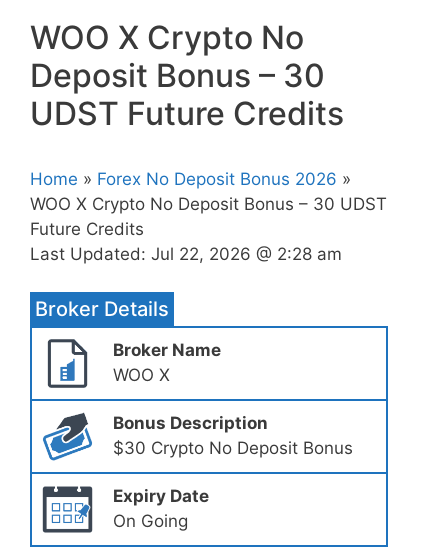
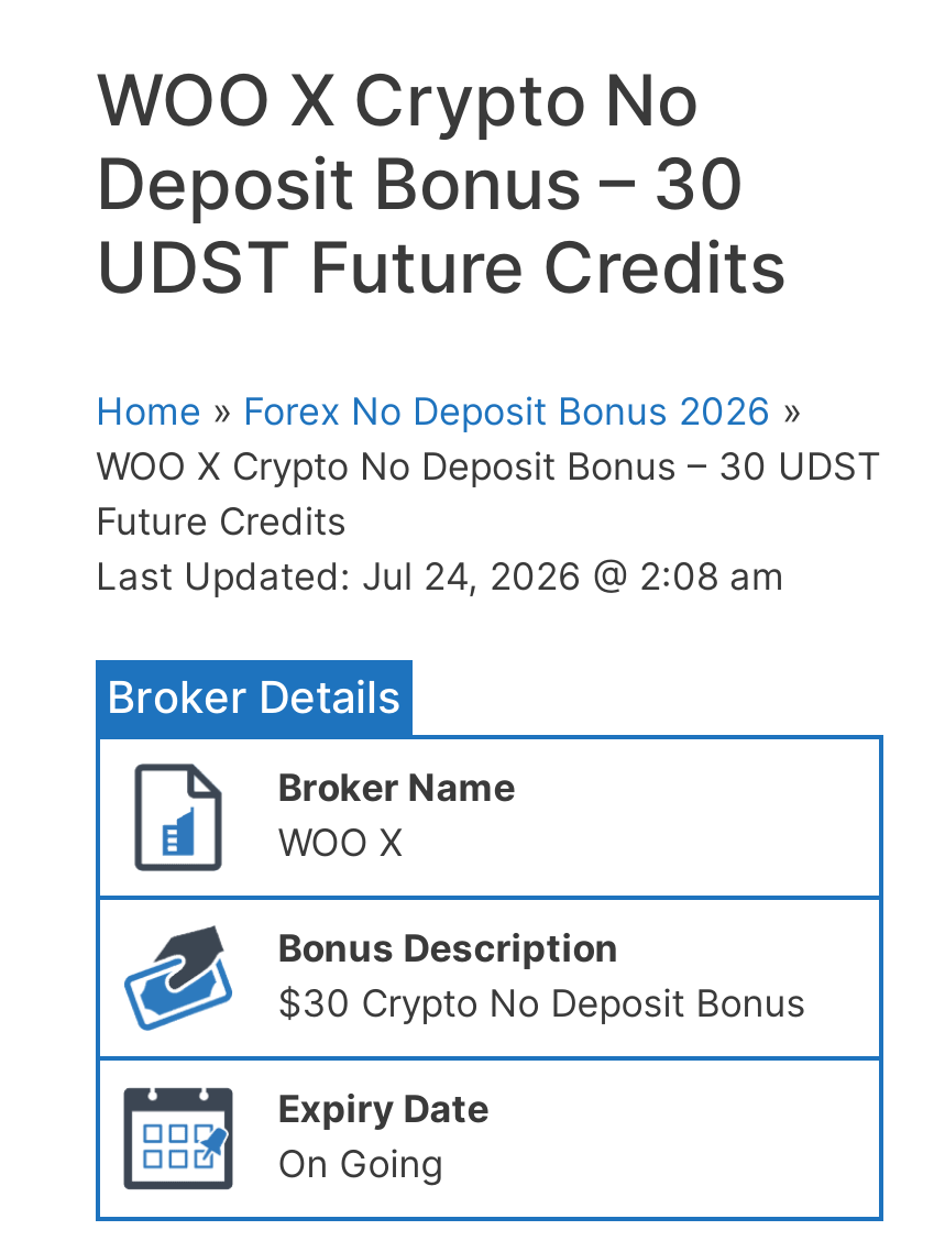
- Last Updated: Jul 22, 2026 @ 2:28 am
+ Last Updated: Jul 24, 2026 @ 2:08 am
